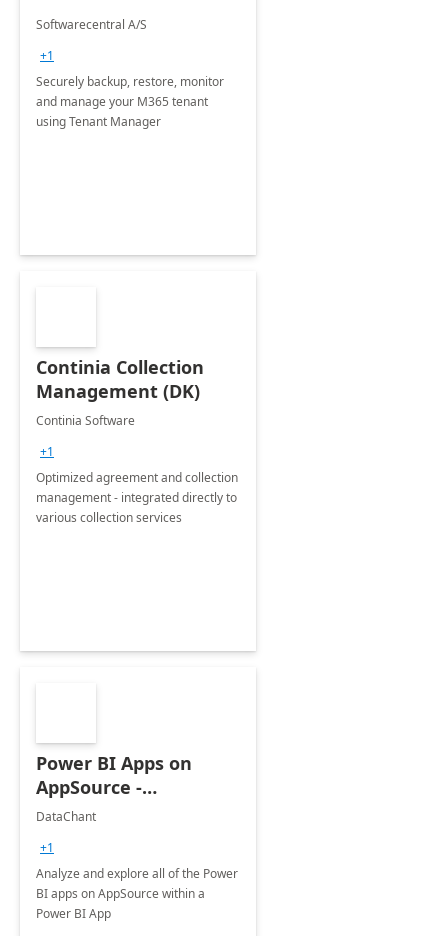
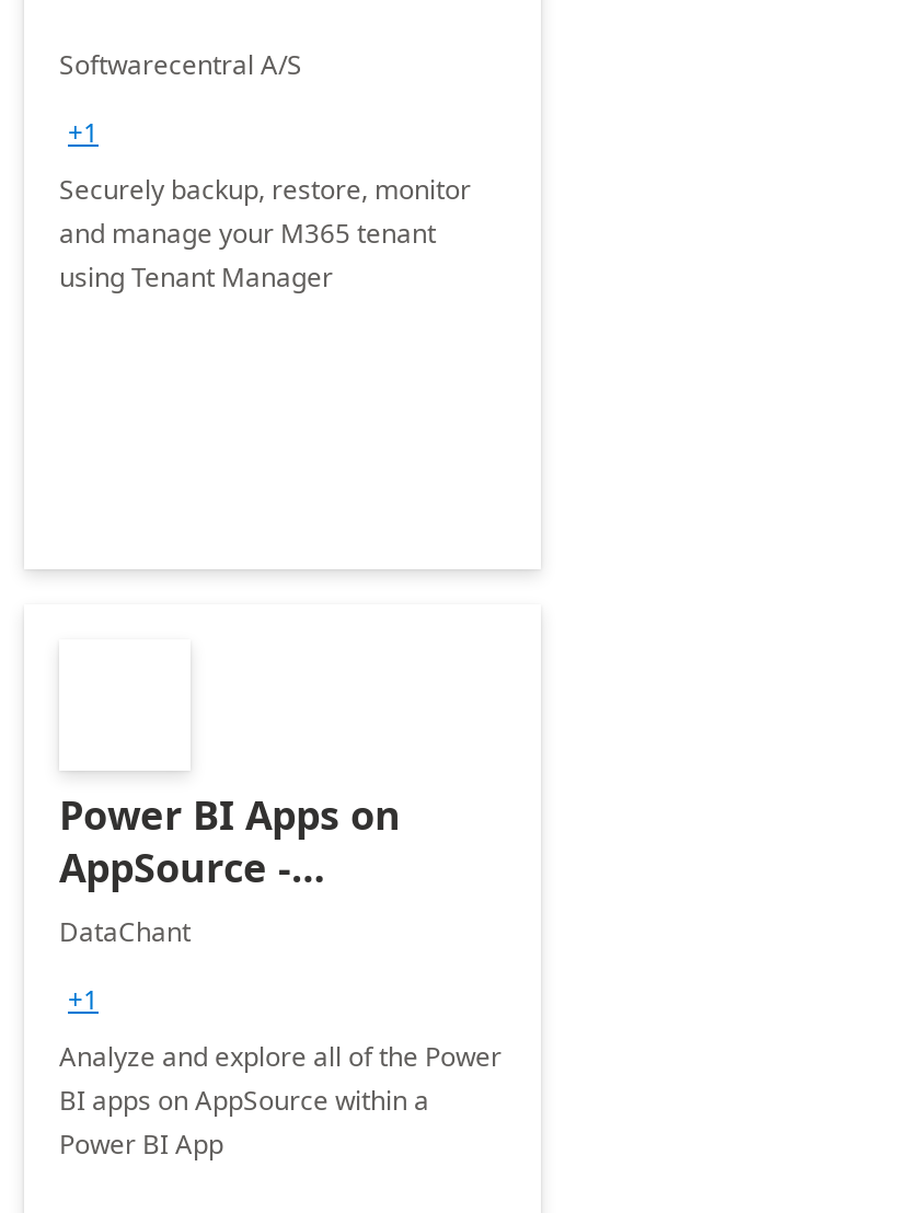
- Continia Collection
- Management (DK)
- Continia Software
- +1
- Optimized agreement and collection
- management - integrated directly to
- various collection services
